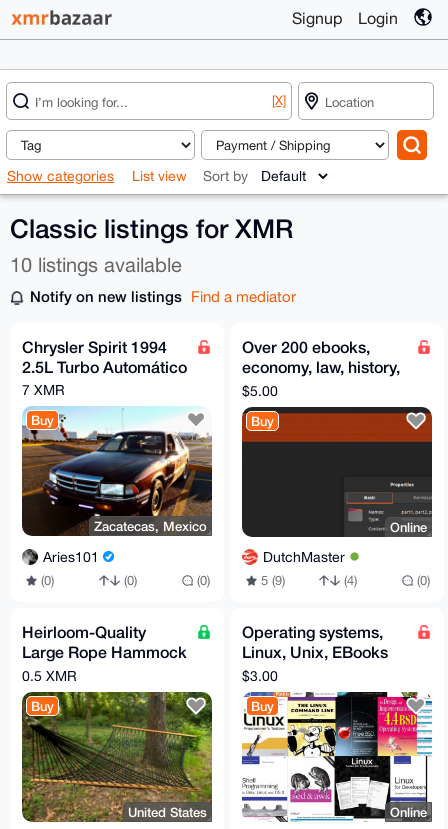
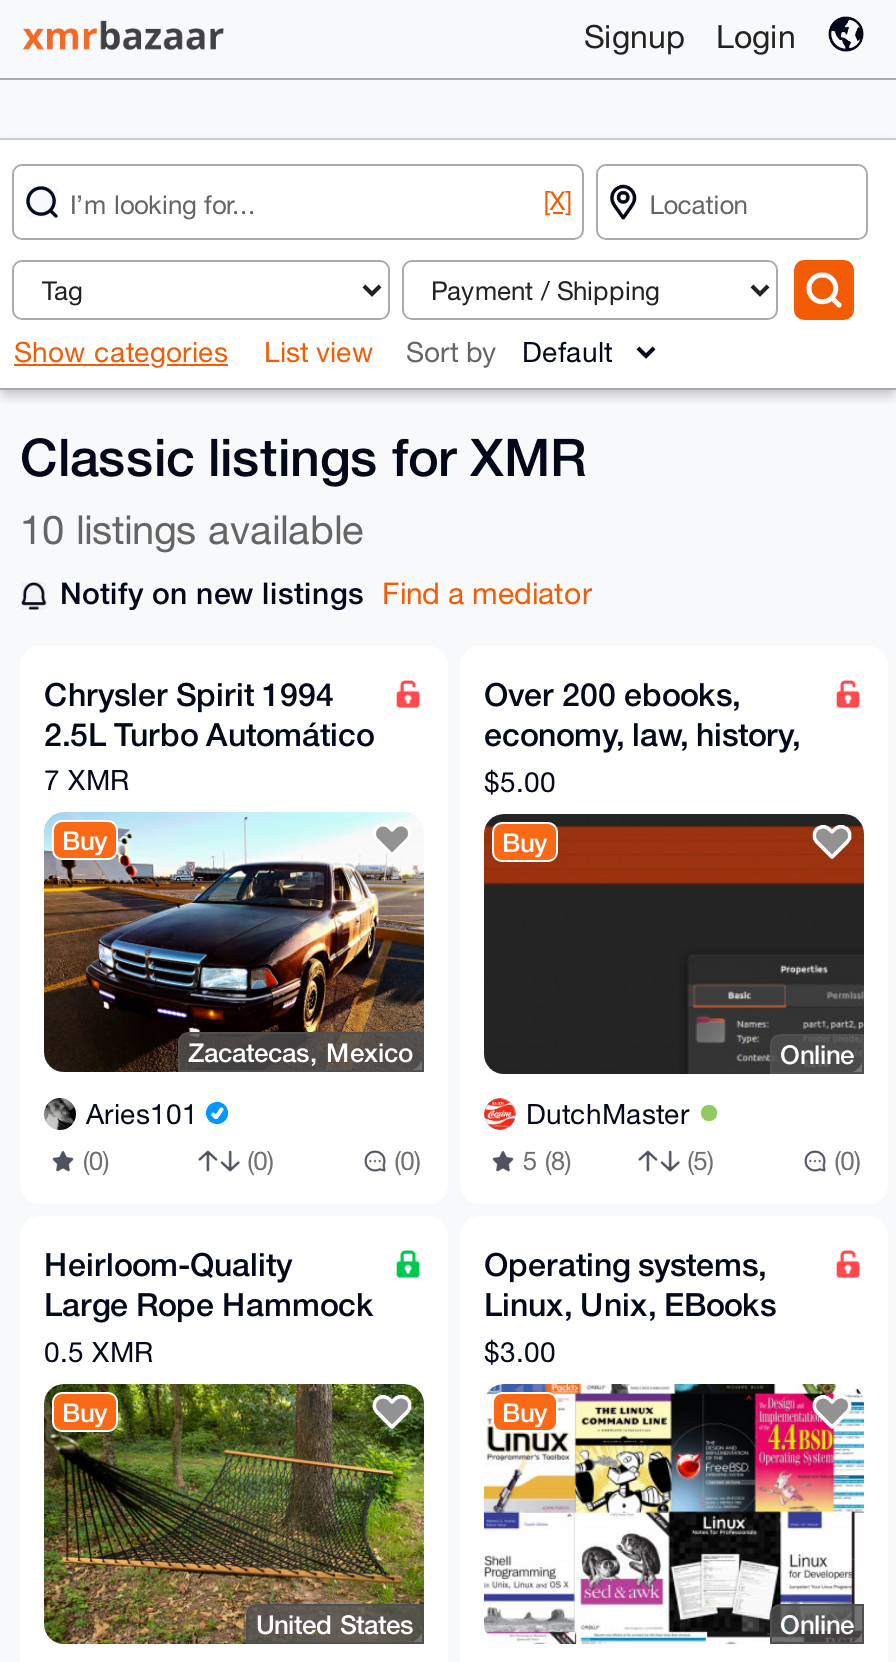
- 5 (9)
+ 5 (8)

- (4)
+ (5)
